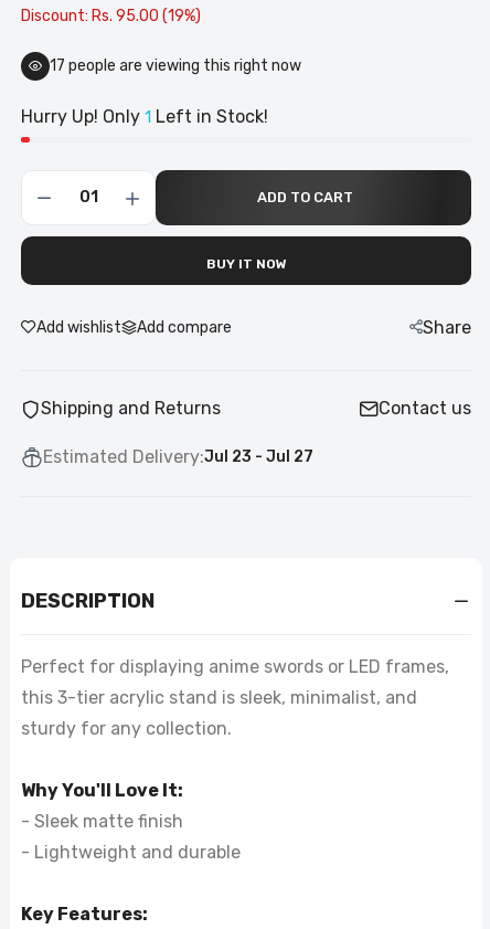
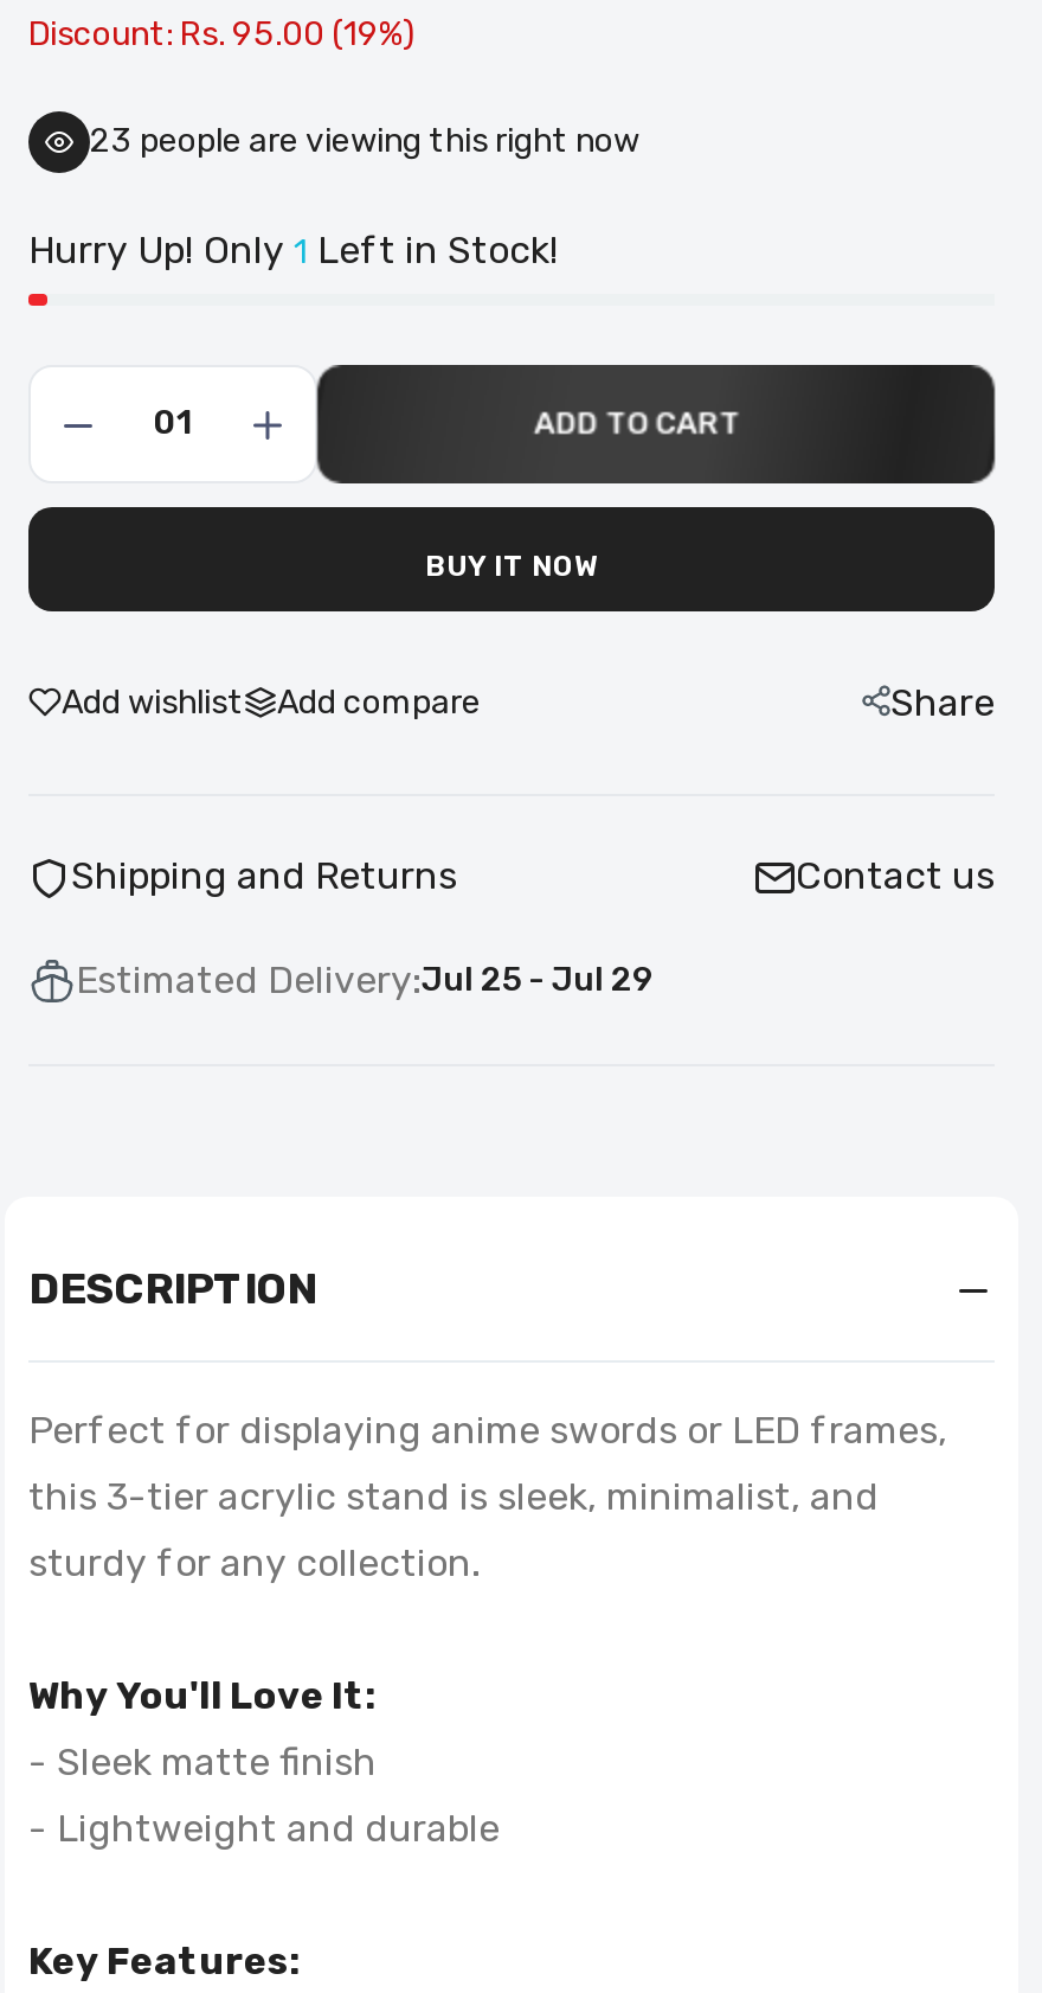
- 17 people are viewing this right now
+ 23 people are viewing this right now

- Estimated Delivery:Jul 23 - Jul 27
+ Estimated Delivery:Jul 25 - Jul 29
